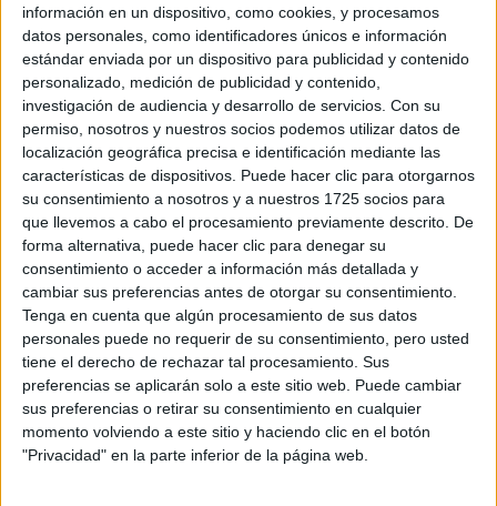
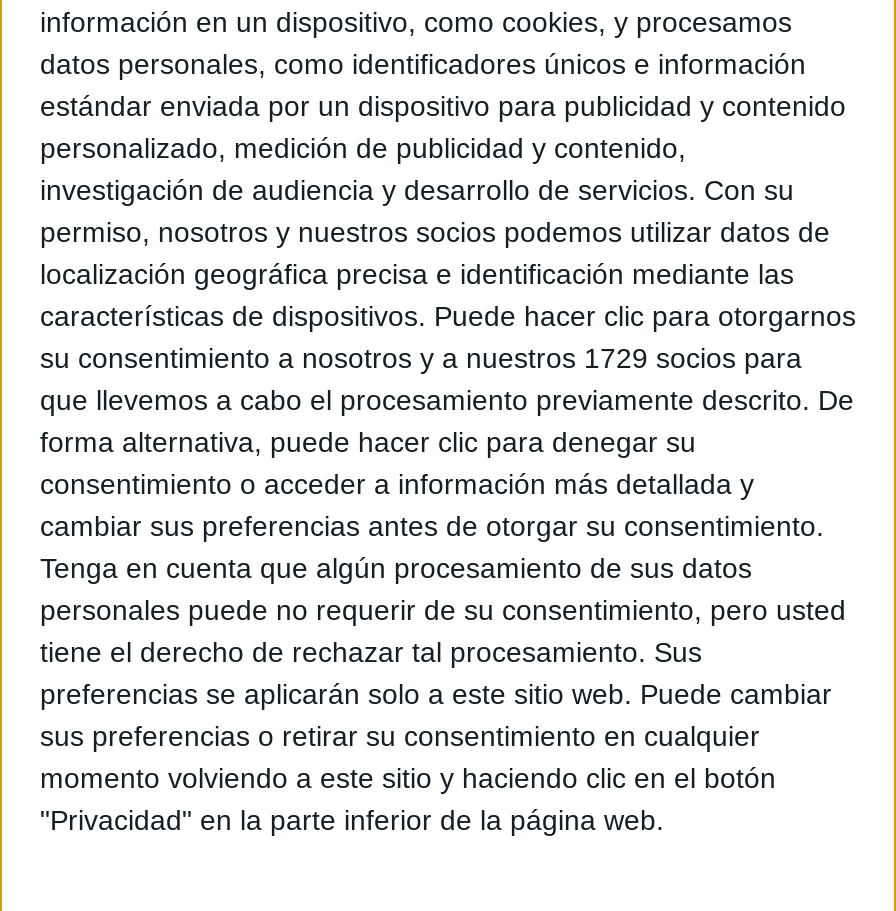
- su consentimiento a nosotros y a nuestros 1725 socios para
+ su consentimiento a nosotros y a nuestros 1729 socios para
